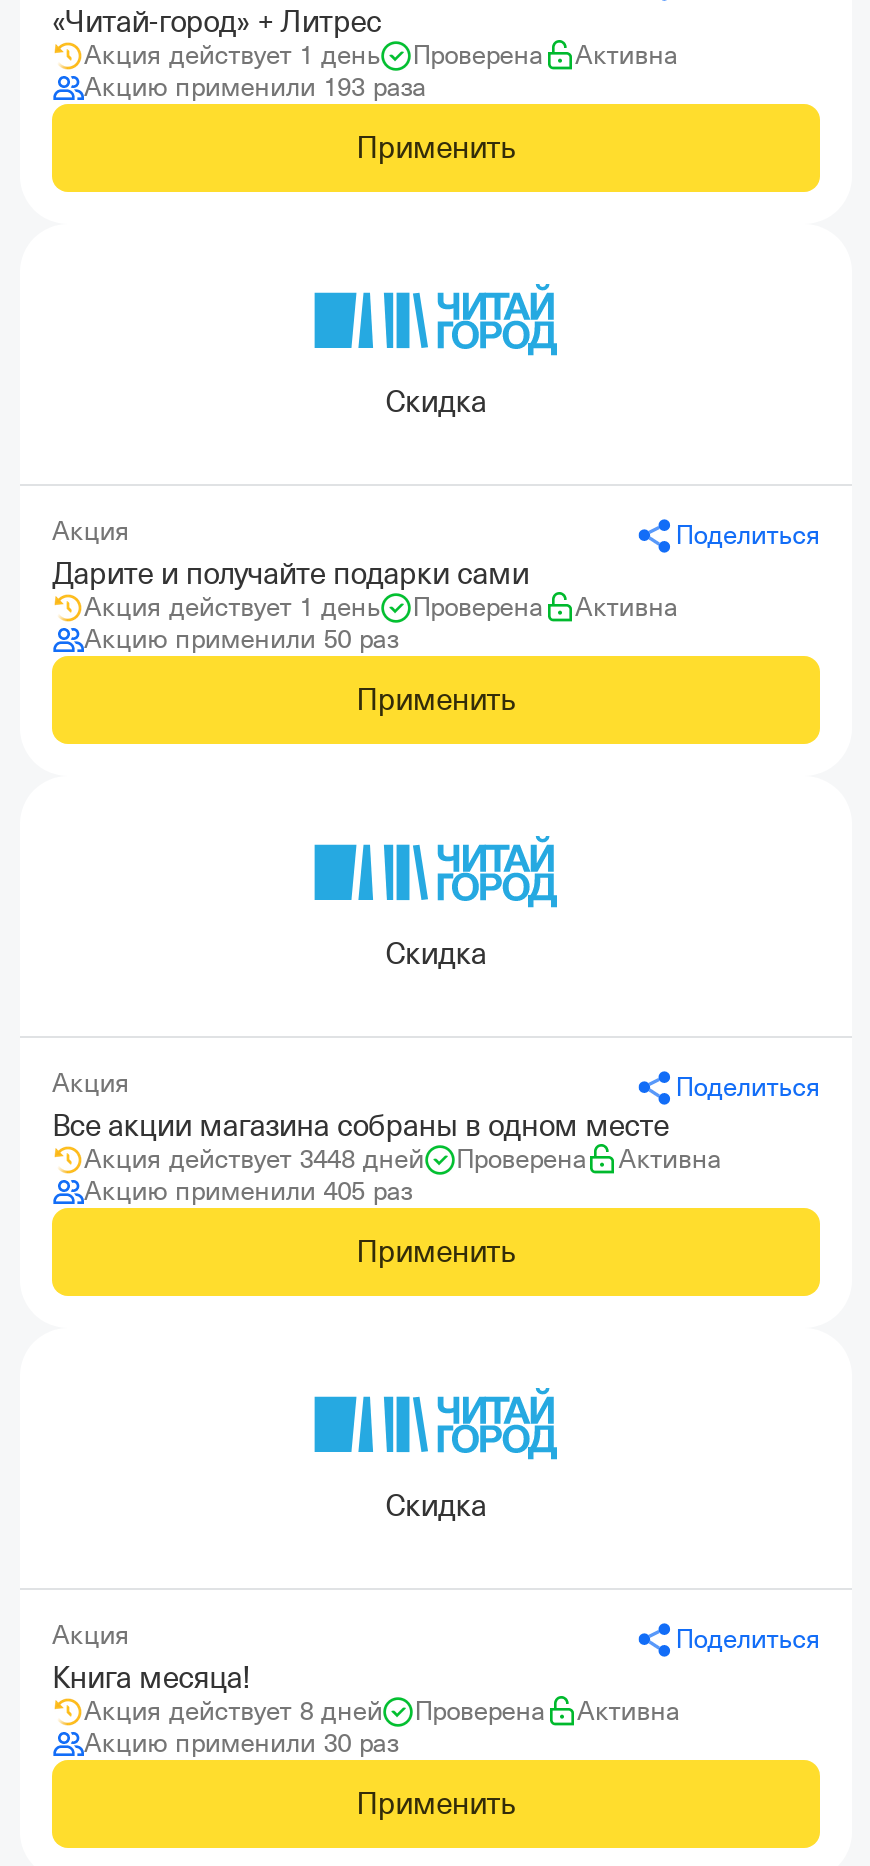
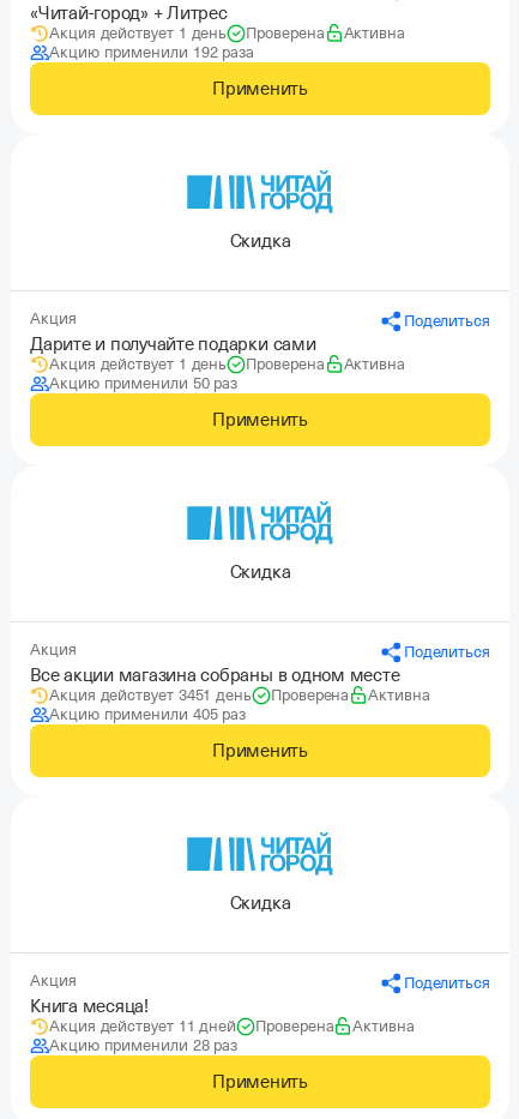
- Акцию применили 193 раза
+ Акцию применили 192 раза

- Акция действует 3448 дней
+ Акция действует 3451 день

- Акция действует 8 дней
+ Акция действует 11 дней

- Акцию применили 30 раз
+ Акцию применили 28 раз
